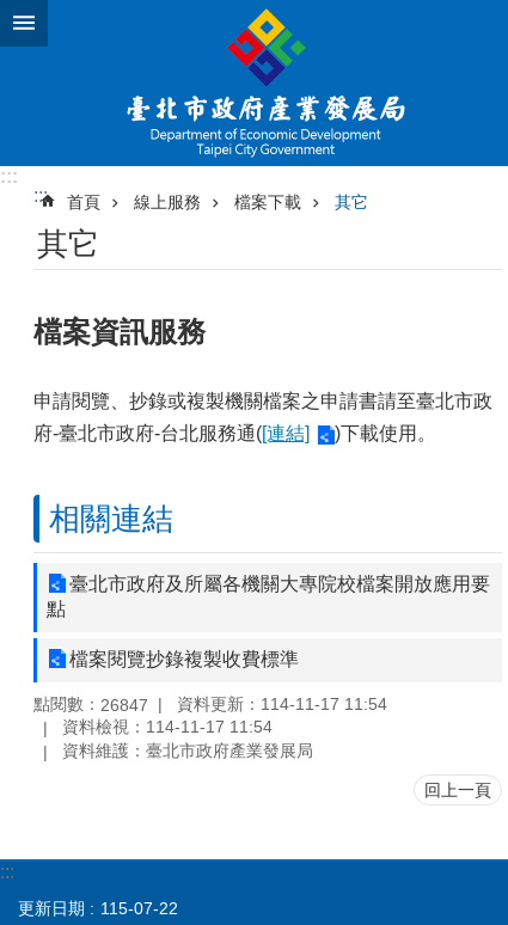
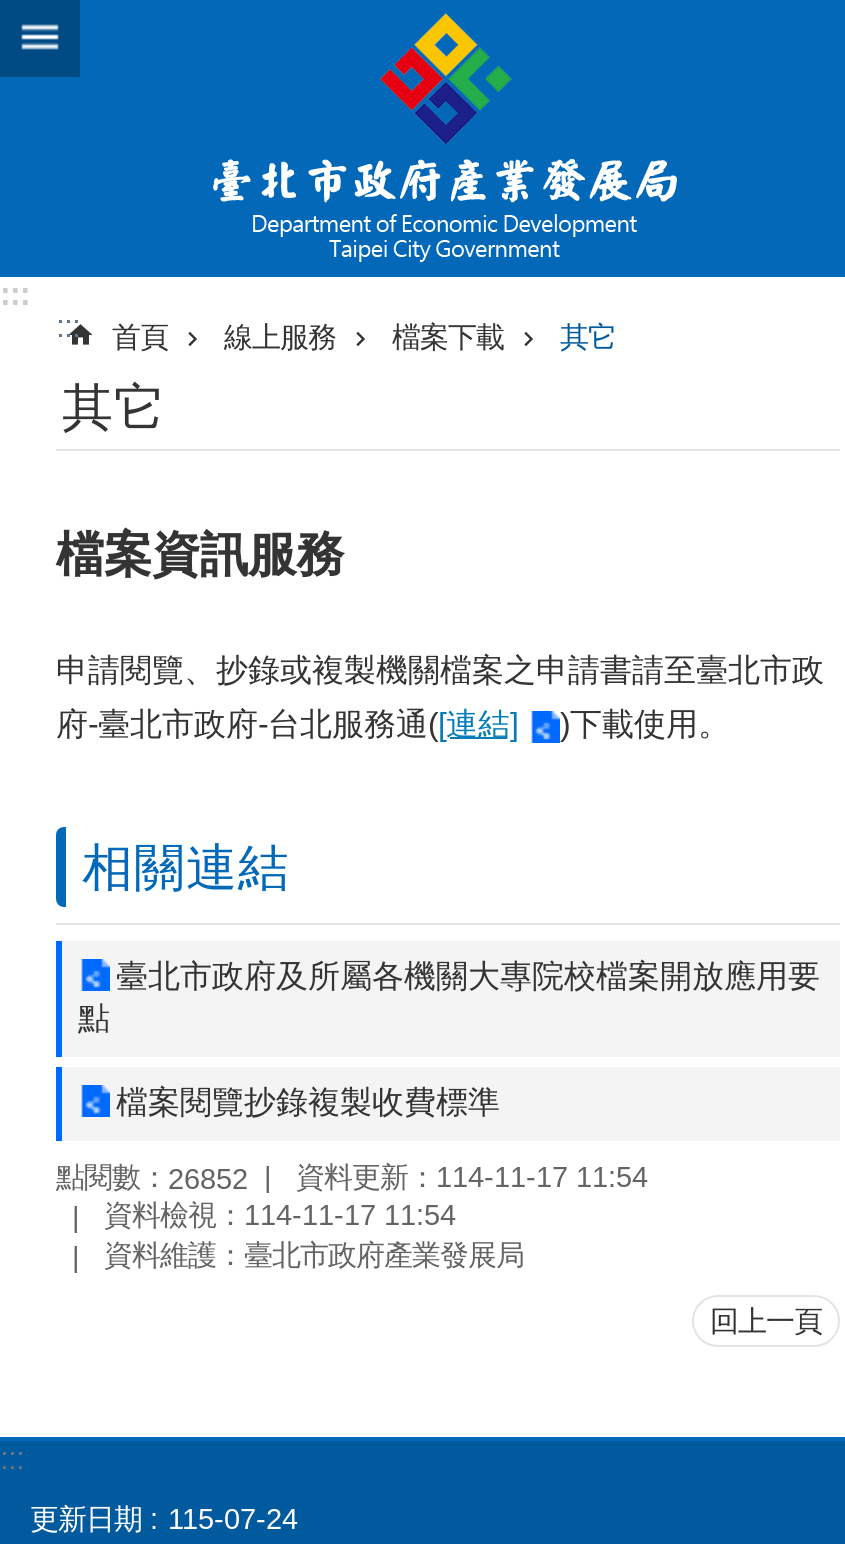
- 點閱數：26847 資料更新：114-11-17 11:54
+ 點閱數：26852 資料更新：114-11-17 11:54

- 更新日期 115-07-22
+ 更新日期 115-07-24
